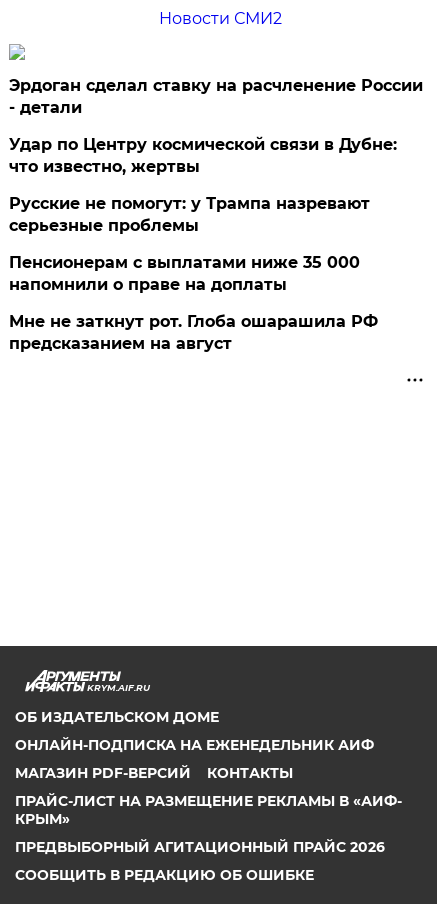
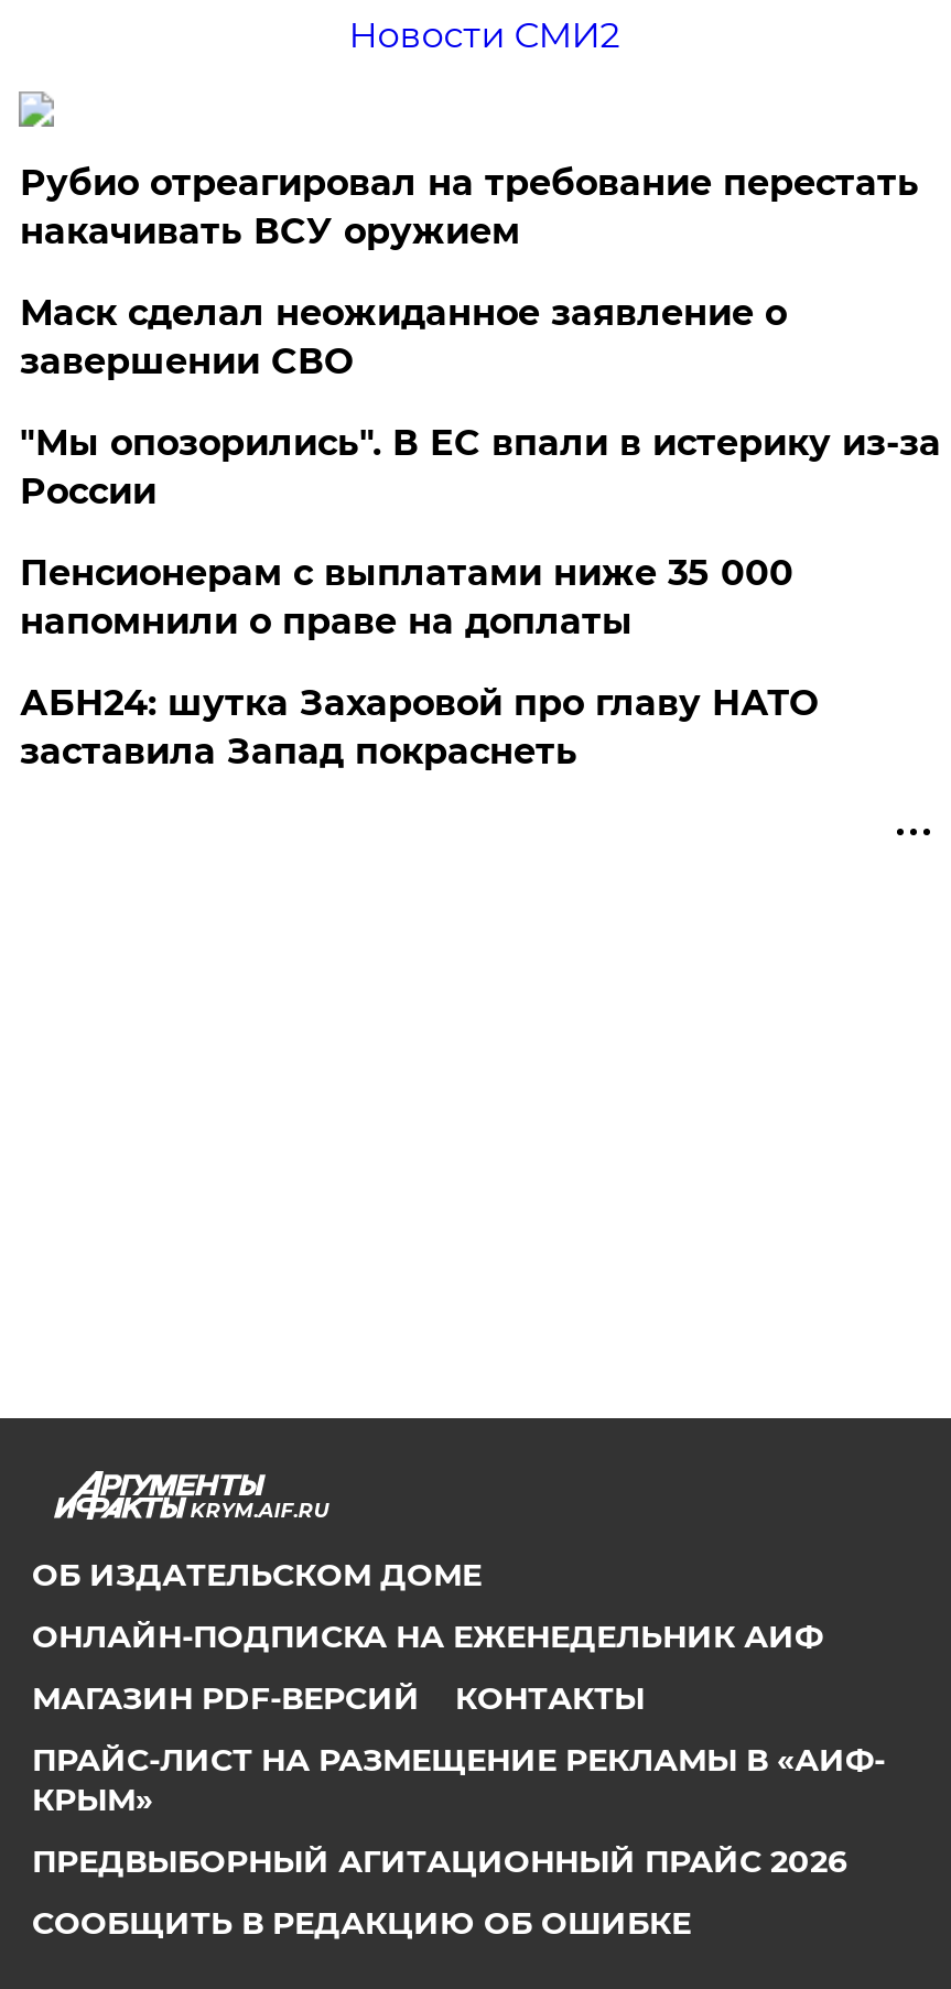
- Эрдоган сделал ставку на расчленение России
- - детали
+ Рубио отреагировал на требование перестать
+ накачивать ВСУ оружием

- Удар по Центру космической связи в Дубне:
- что известно, жертвы
+ Маск сделал неожиданное заявление о
+ завершении СВО

- Русские не помогут: у Трампа назревают
- серьезные проблемы
+ "Мы опозорились". В ЕС впали в истерику из-за
+ России

- Мне не заткнут рот. Глоба ошарашила РФ
- предсказанием на август
+ АБН24: шутка Захаровой про главу НАТО
+ заставила Запад покраснеть
